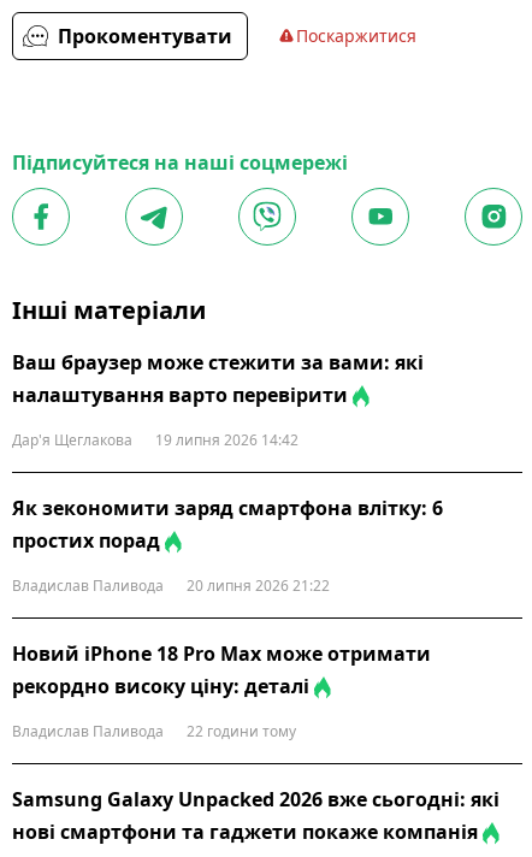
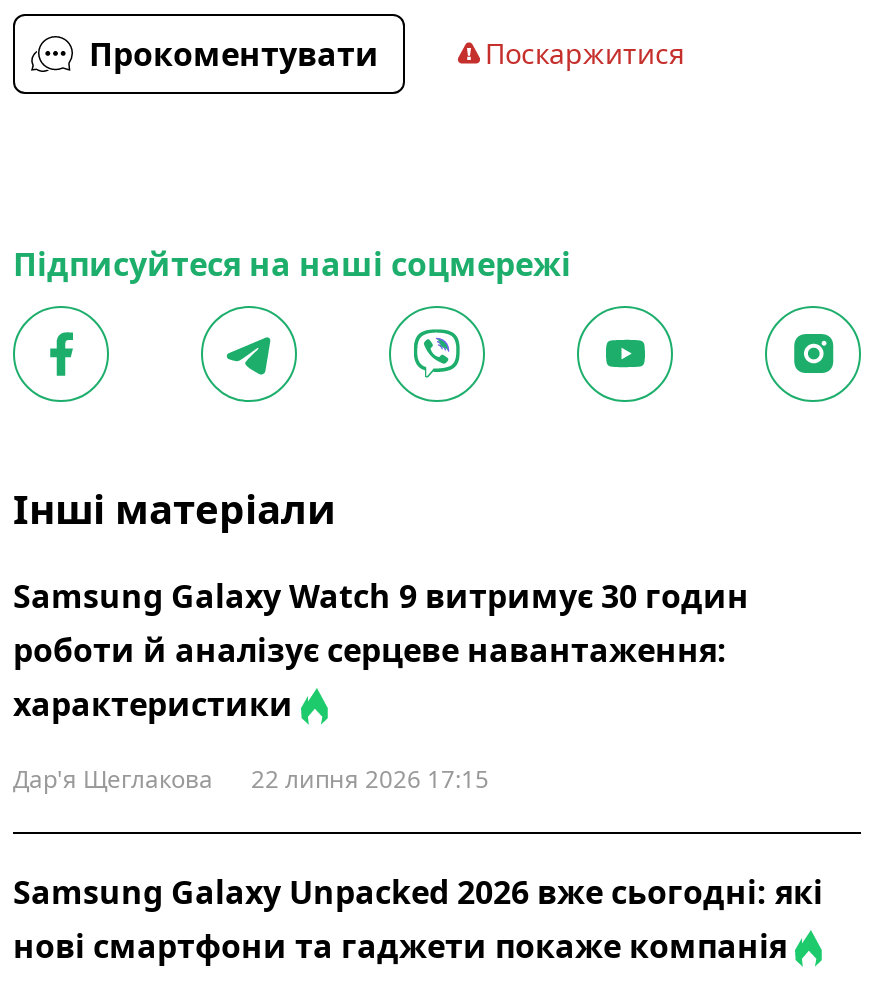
- Ваш браузер може стежити за вами: які
- налаштування варто перевірити
+ Samsung Galaxy Watch 9 витримує 30 годин
+ роботи й аналізує серцеве навантаження:
+ характеристики

- 19 липня 2026 14:42
- Як зекономити заряд смартфона влітку: 6
- простих порад
- Владислав Паливода
- 20 липня 2026 21:22
- Новий iPhone 18 Pro Max може отримати
- рекордно високу ціну: деталі
- Владислав Паливода
- 22 години тому
+ 22 липня 2026 17:15

moved down: Дар'я Щеглакова
